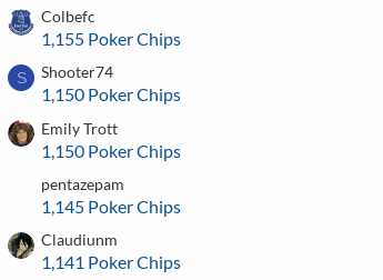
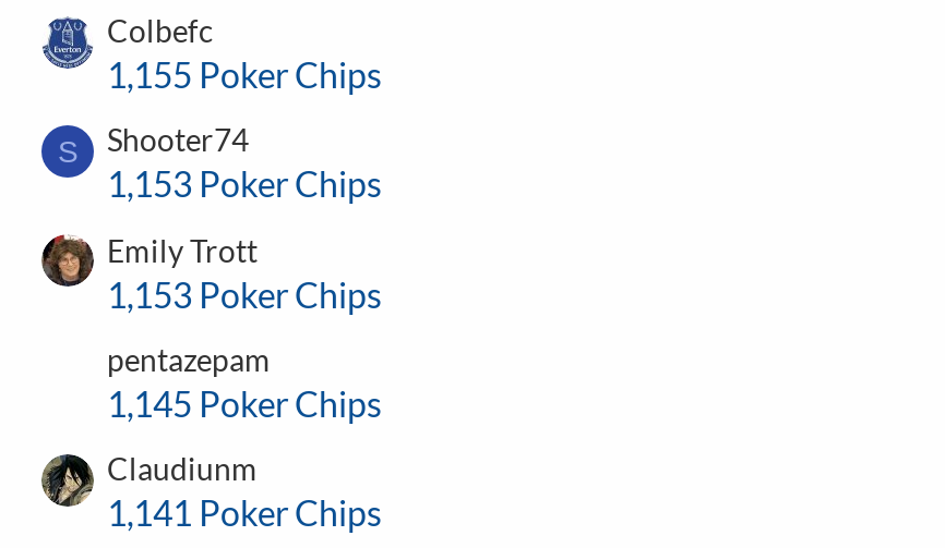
- 1,150 Poker Chips
+ 1,153 Poker Chips

- 1,150 Poker Chips
+ 1,153 Poker Chips
